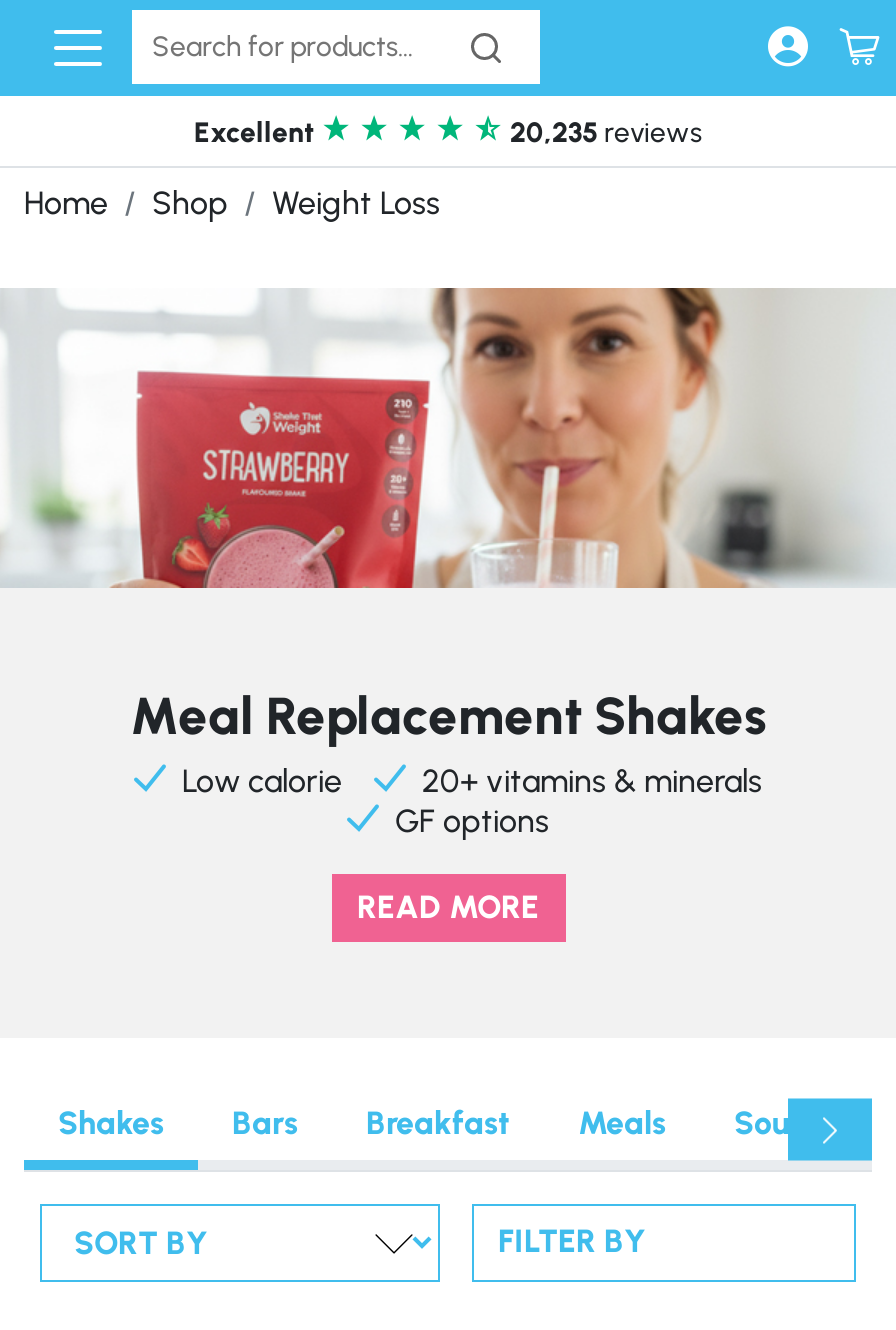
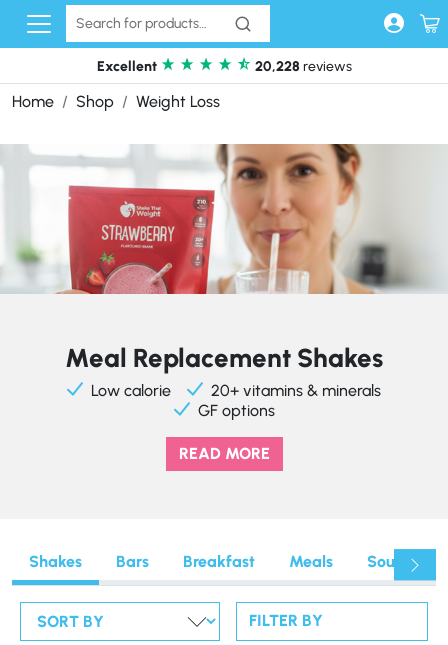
- 20,235 reviews
+ 20,228 reviews
